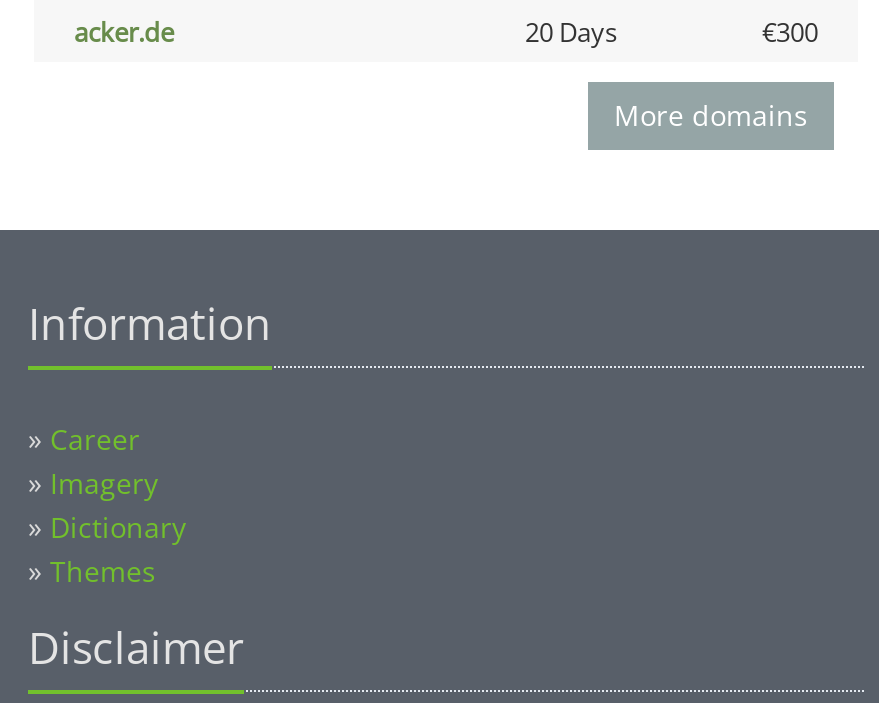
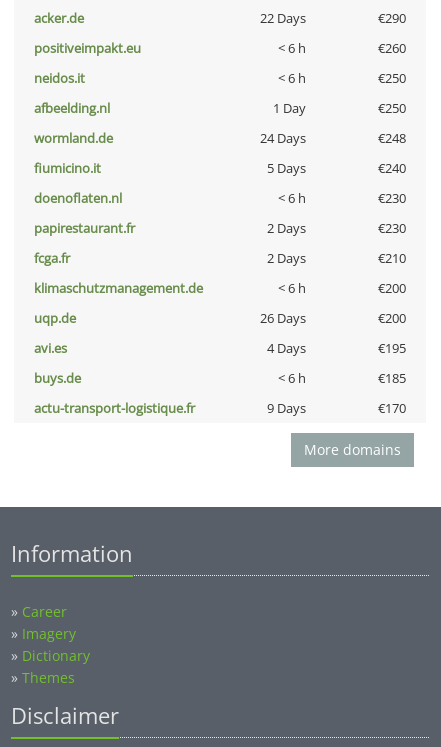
- 20 Days
- €300
+ 22 Days
+ €290
+ positiveimpakt.eu
+ < 6 h
+ €260
+ neidos.it
+ < 6 h
+ €250
+ afbeelding.nl
+ 1 Day
+ €250
+ wormland.de
+ 24 Days
+ €248
+ fiumicino.it
+ 5 Days
+ €240
+ doenoflaten.nl
+ < 6 h
+ €230
+ papirestaurant.fr
+ 2 Days
+ €230
+ fcga.fr
+ 2 Days
+ €210
+ klimaschutzmanagement.de
+ < 6 h
+ €200
+ uqp.de
+ 26 Days
+ €200
+ avi.es
+ 4 Days
+ €195
+ buys.de
+ < 6 h
+ €185
+ actu-transport-logistique.fr
+ 9 Days
+ €170
